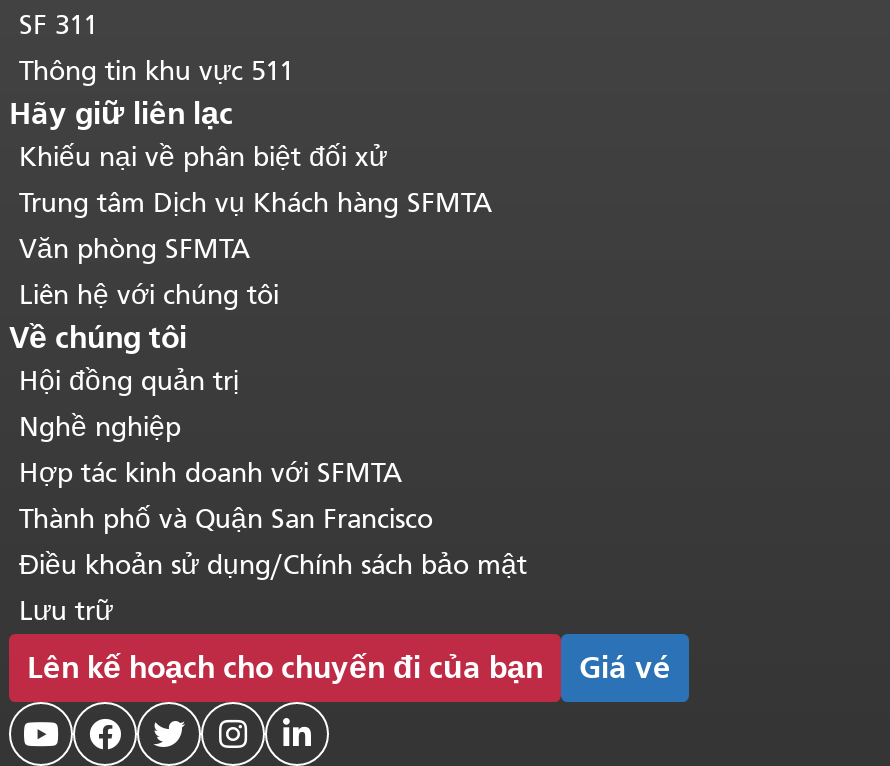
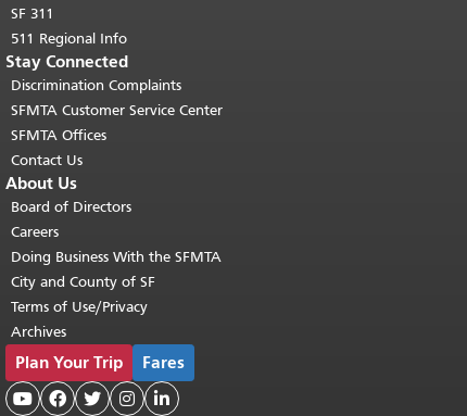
- Thông tin khu vực 511
- Hãy giữ liên lạc
- Khiếu nại về phân biệt đối xử
- Trung tâm Dịch vụ Khách hàng SFMTA
- Văn phòng SFMTA
- Liên hệ với chúng tôi
- Về chúng tôi
- Hội đồng quản trị
- Nghề nghiệp
- Hợp tác kinh doanh với SFMTA
- Thành phố và Quận San Francisco
- Điều khoản sử dụng/Chính sách bảo mật
- Lưu trữ
+ 511 Regional Info
+ Stay Connected
+ Discrimination Complaints
+ SFMTA Customer Service Center
+ SFMTA Offices
+ Contact Us
+ About Us
+ Board of Directors
+ Careers
+ Doing Business With the SFMTA
+ City and County of SF
+ Terms of Use/Privacy
+ Archives

- Lên kế hoạch cho chuyến đi của bạn
- Giá vé
+ Plan Your Trip
+ Fares
